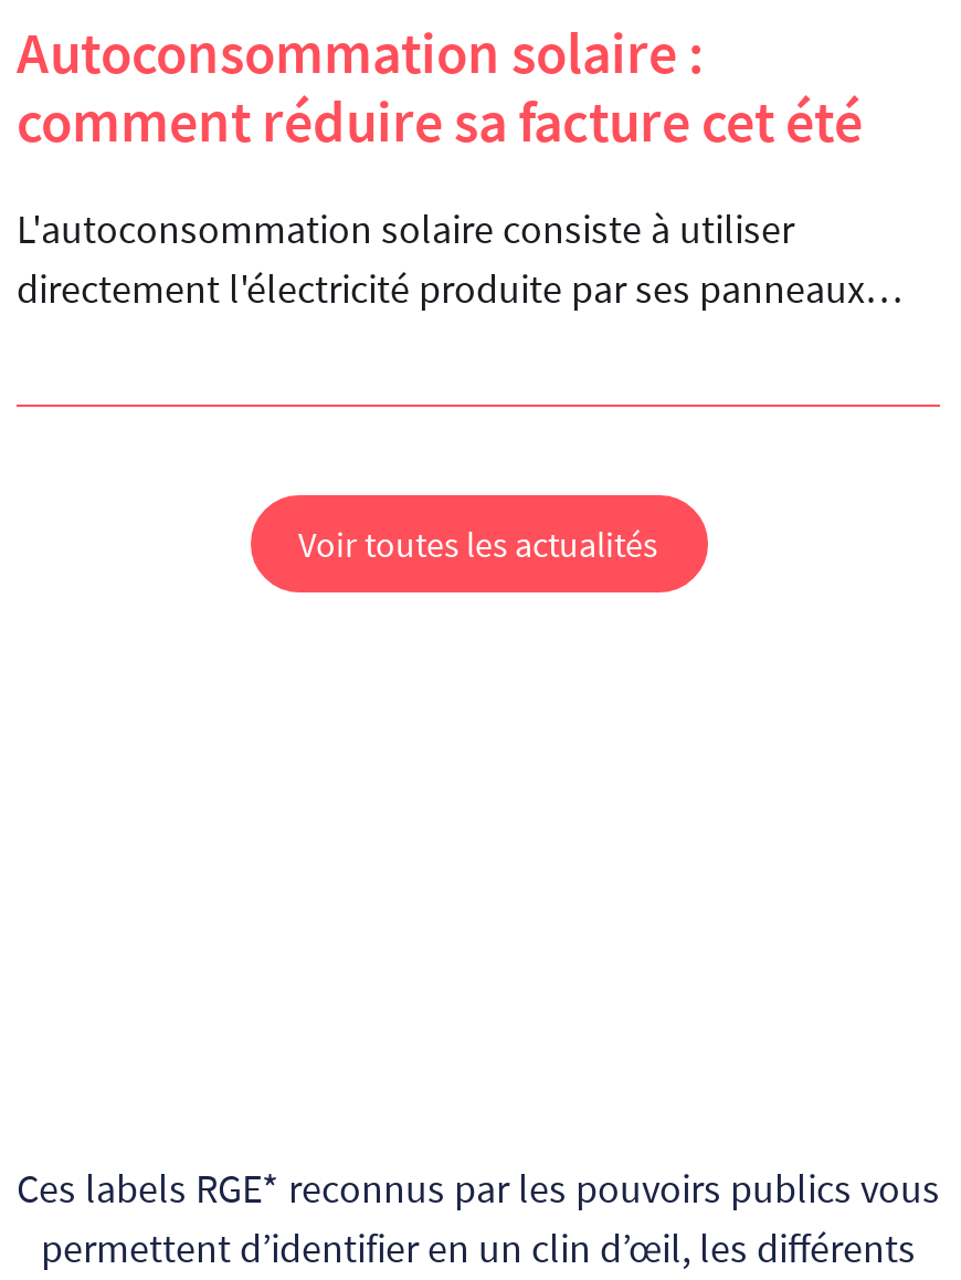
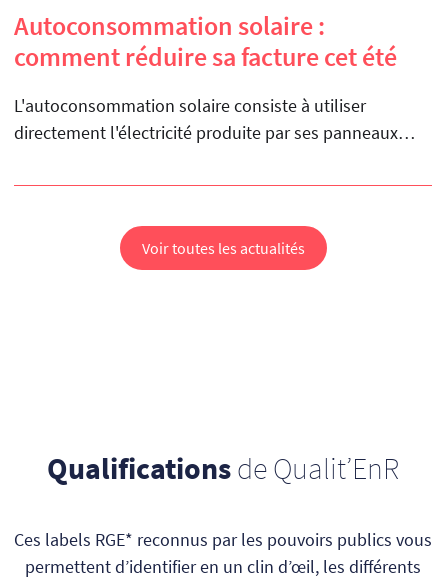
+ Qualifications de Qualit’EnR
